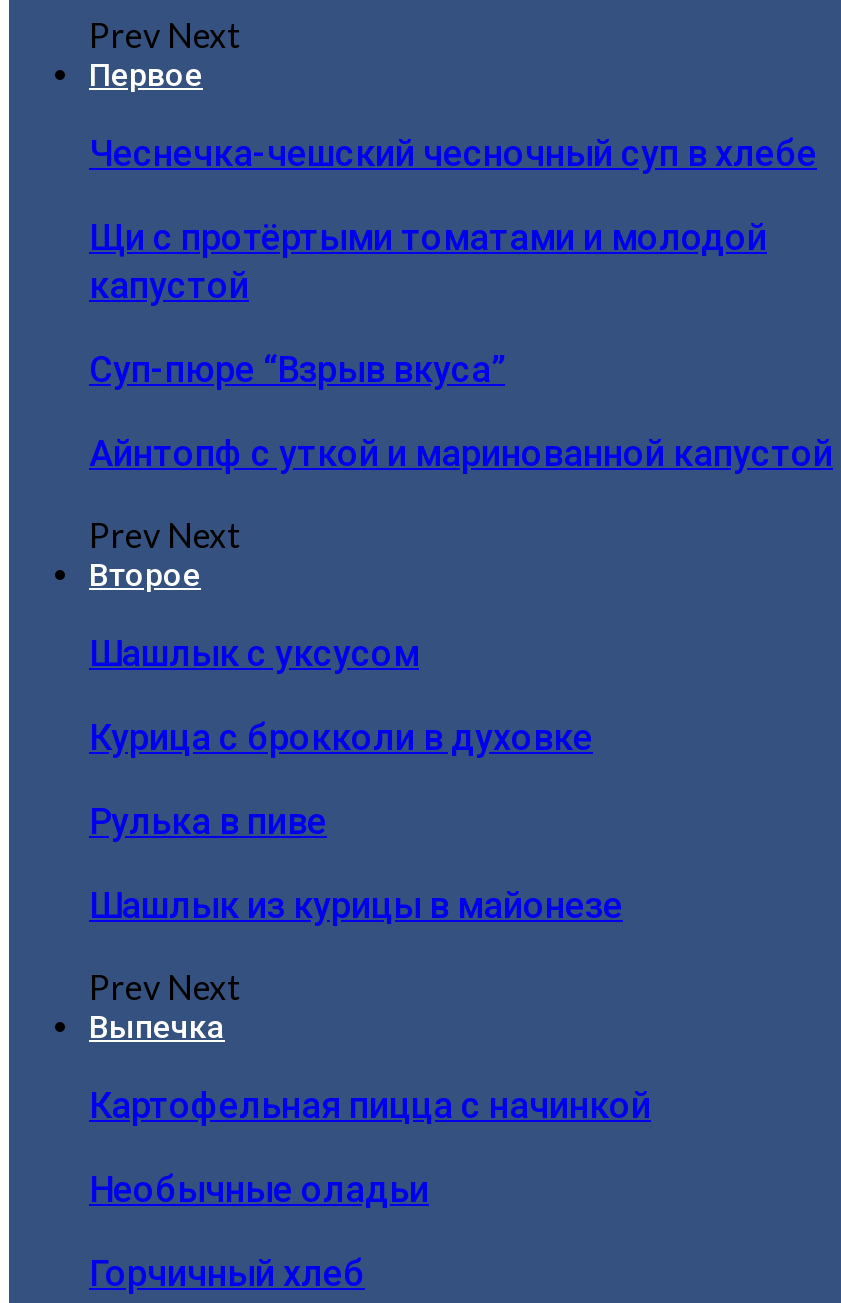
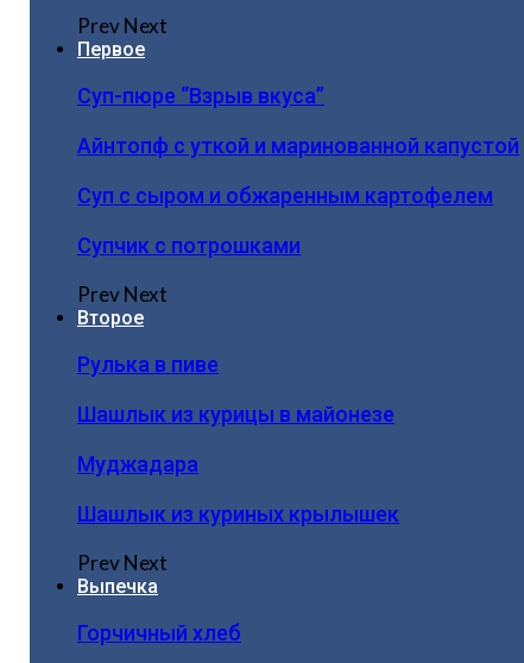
- Чеснечка-чешский чесночный суп в хлебе
- Щи с протёртыми томатами и молодой
- капустой

+ Суп с сыром и обжаренным картофелем
+ Супчик с потрошками

- Шашлык с уксусом
- Курица с брокколи в духовке

+ Муджадара
+ Шашлык из куриных крылышек

- Картофельная пицца с начинкой
- Необычные оладьи
